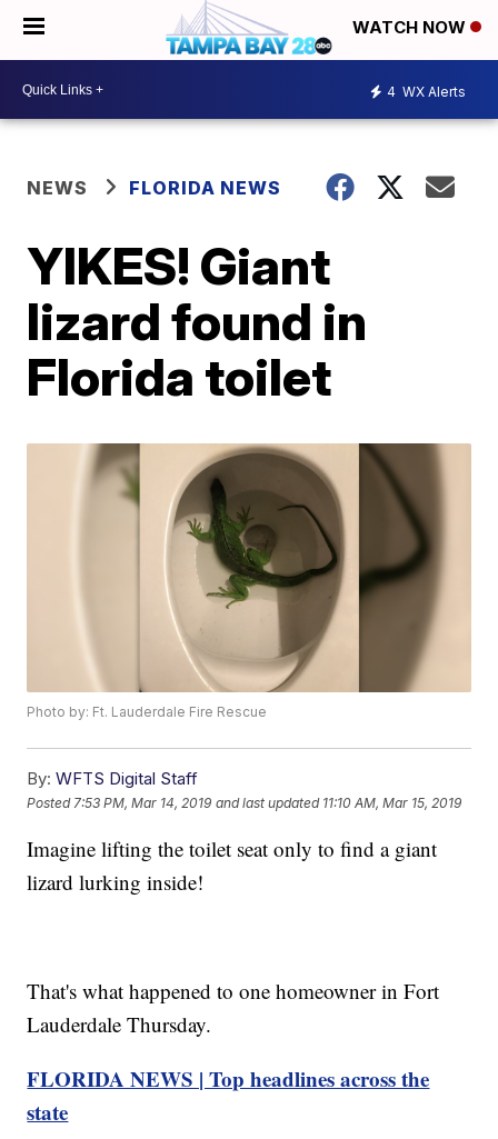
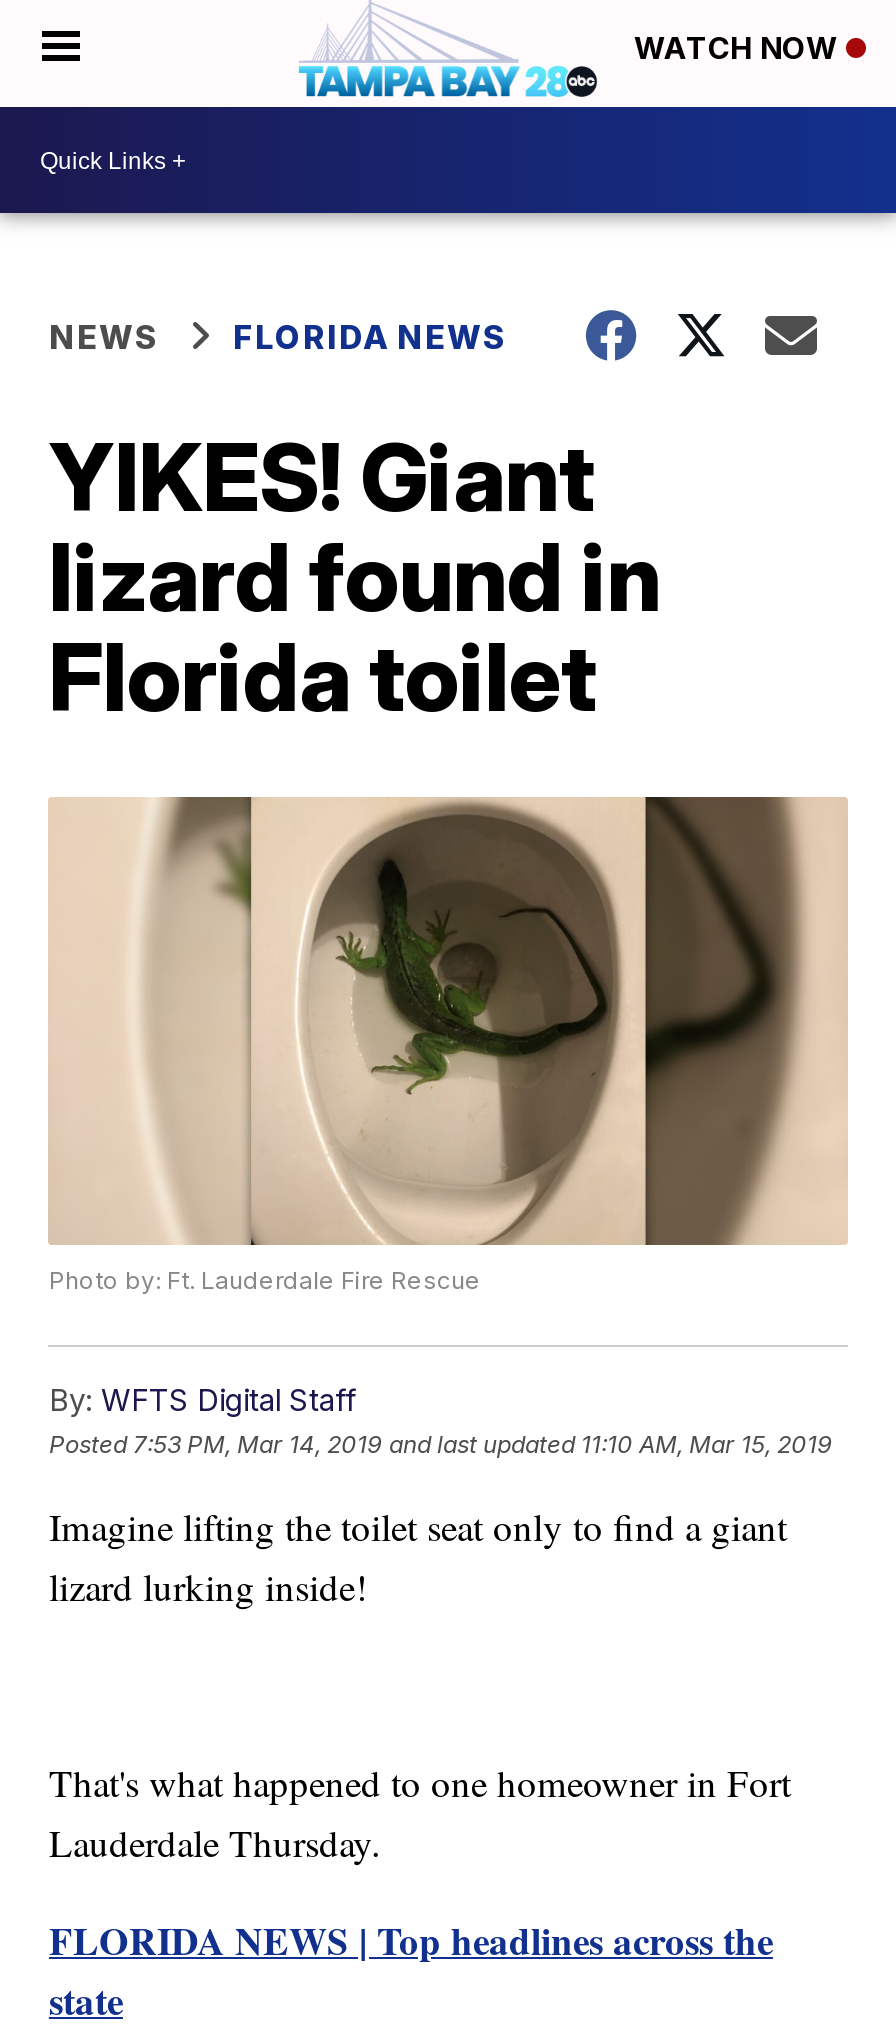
- 4 WX Alerts
